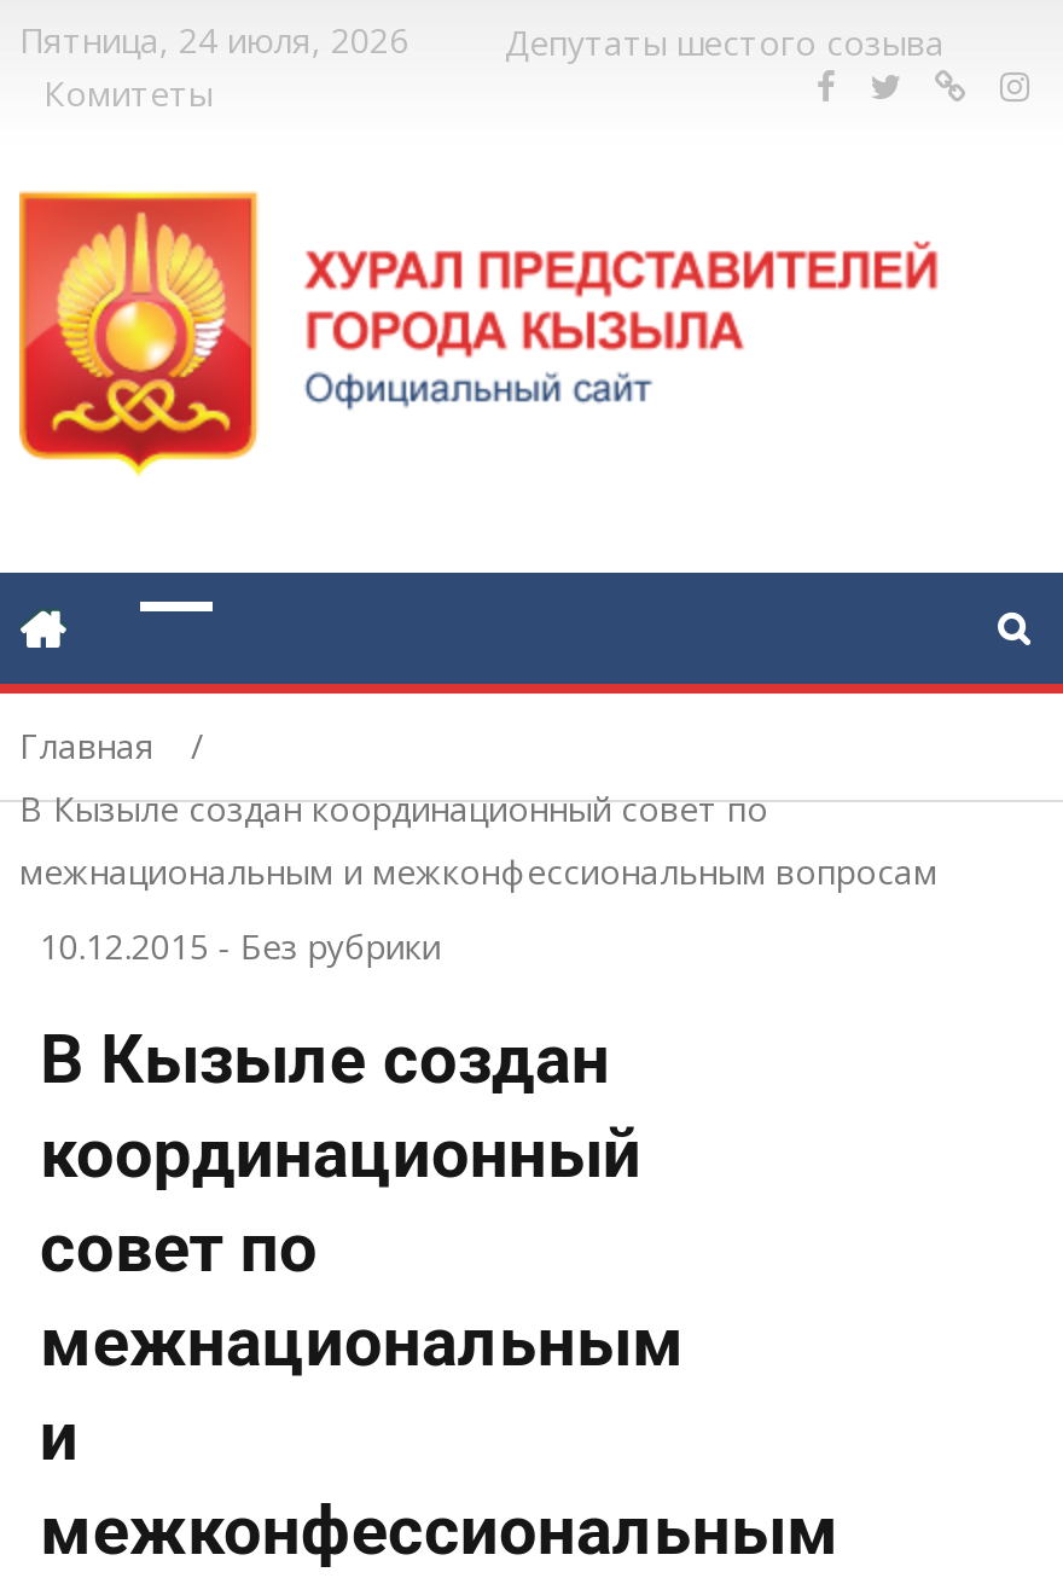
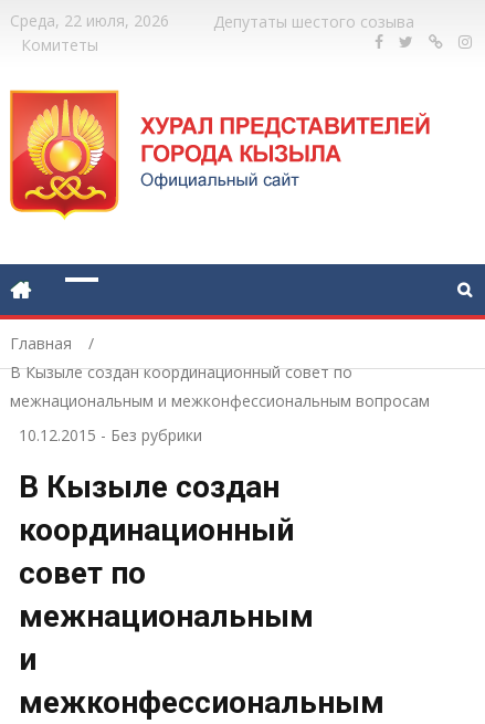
- Пятница, 24 июля, 2026
+ Среда, 22 июля, 2026
